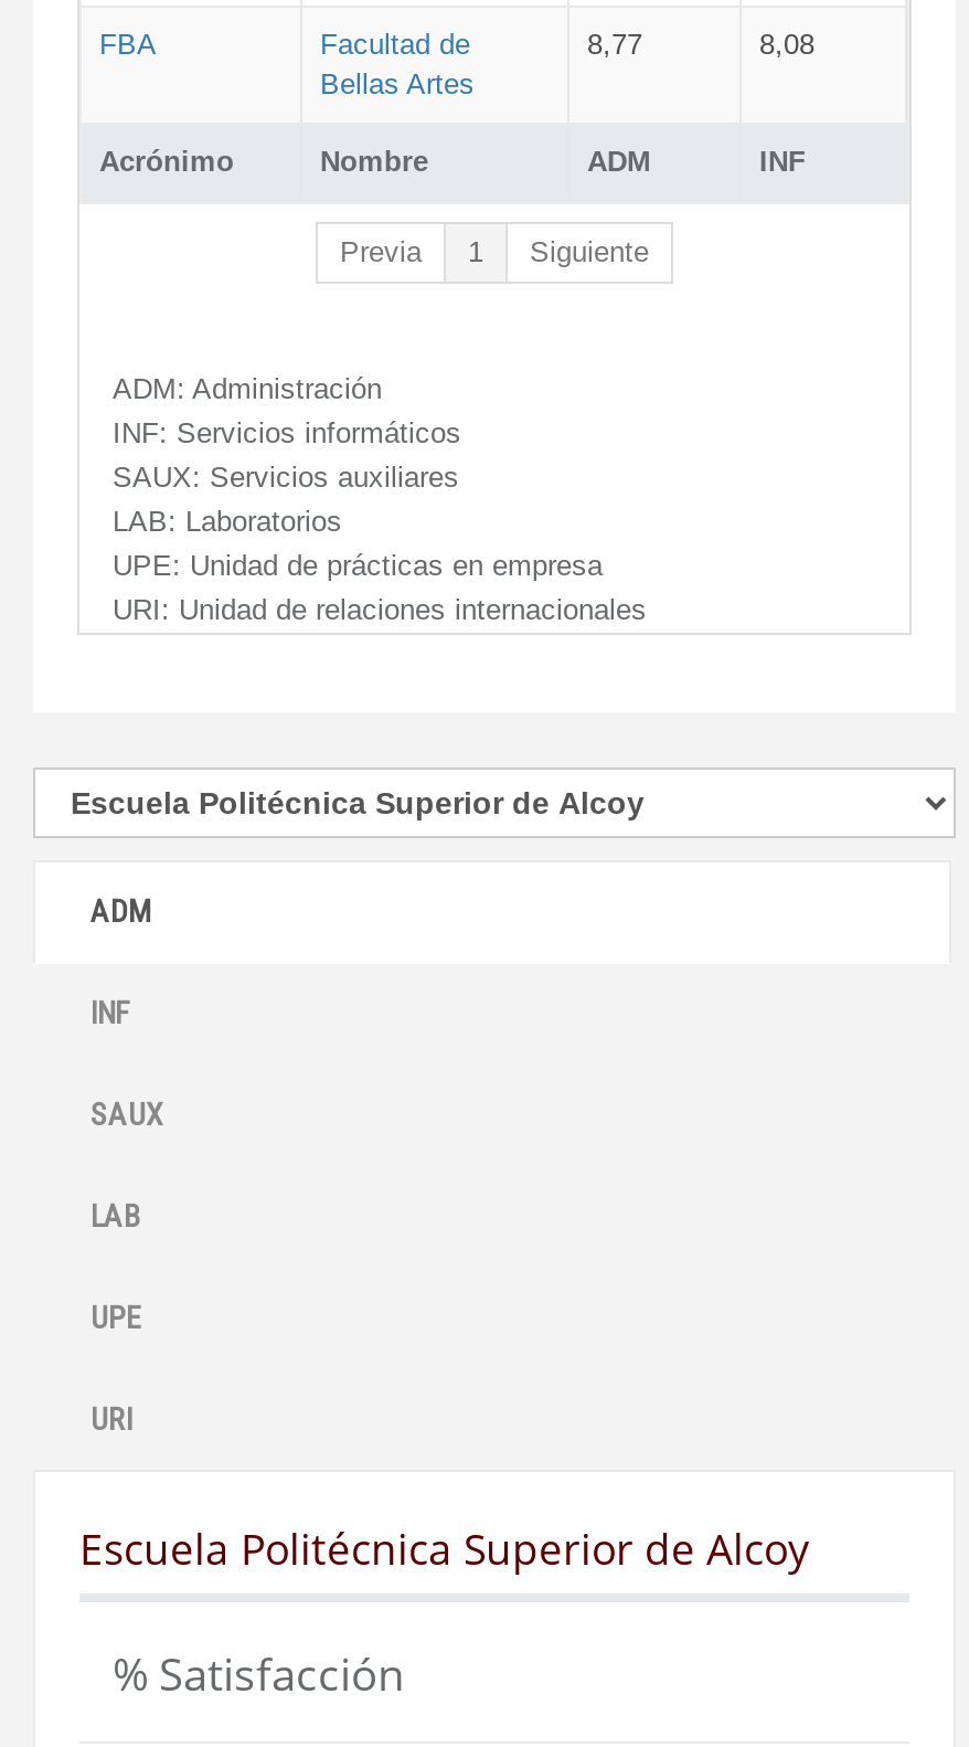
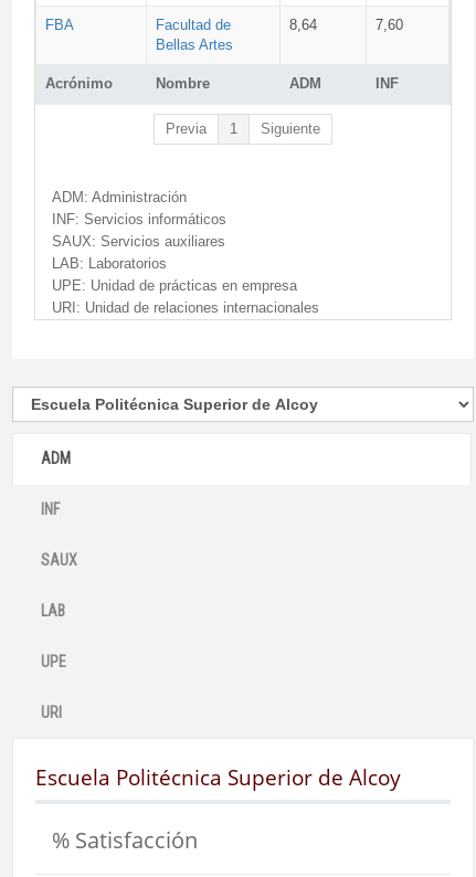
- 8,77
+ 8,64

- 8,08
+ 7,60
